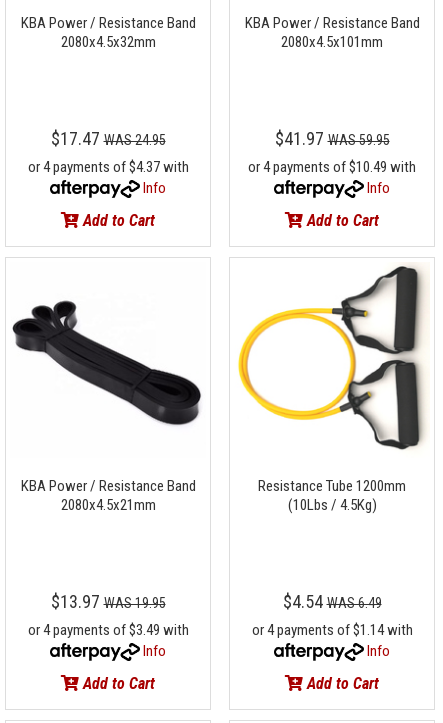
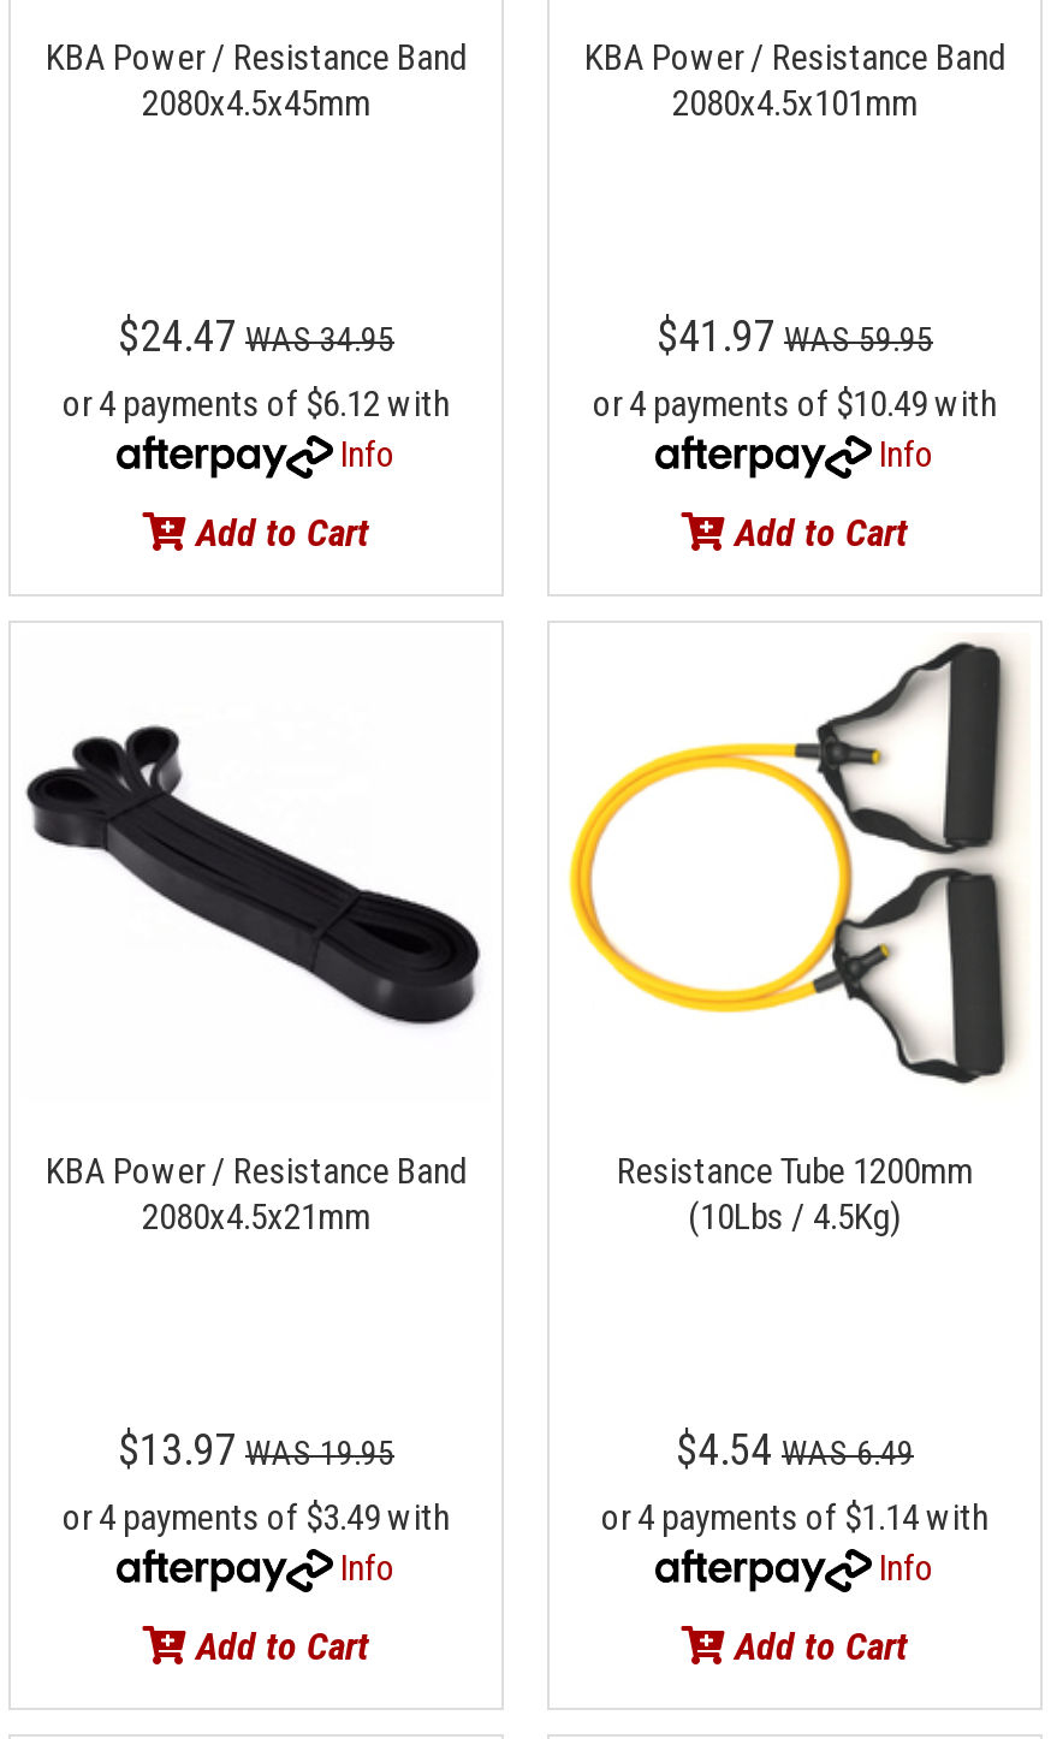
- 2080x4.5x32mm
+ 2080x4.5x45mm

- $17.47 WAS 24.95
- or 4 payments of $4.37 with
+ $24.47 WAS 34.95
+ or 4 payments of $6.12 with
